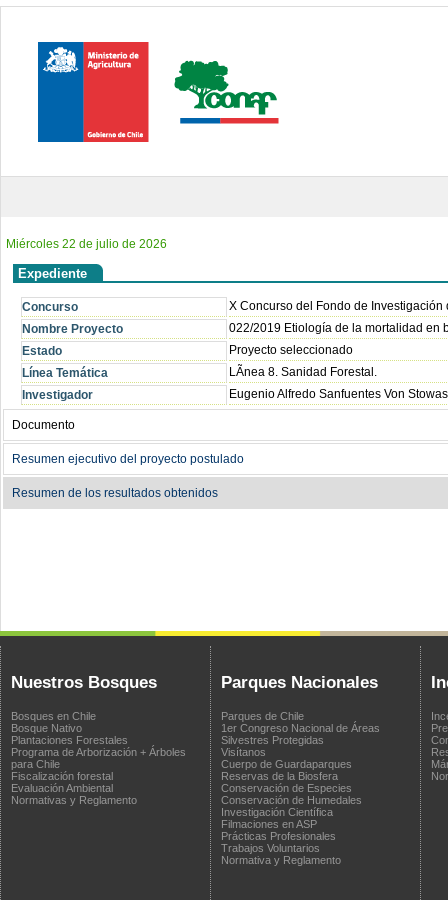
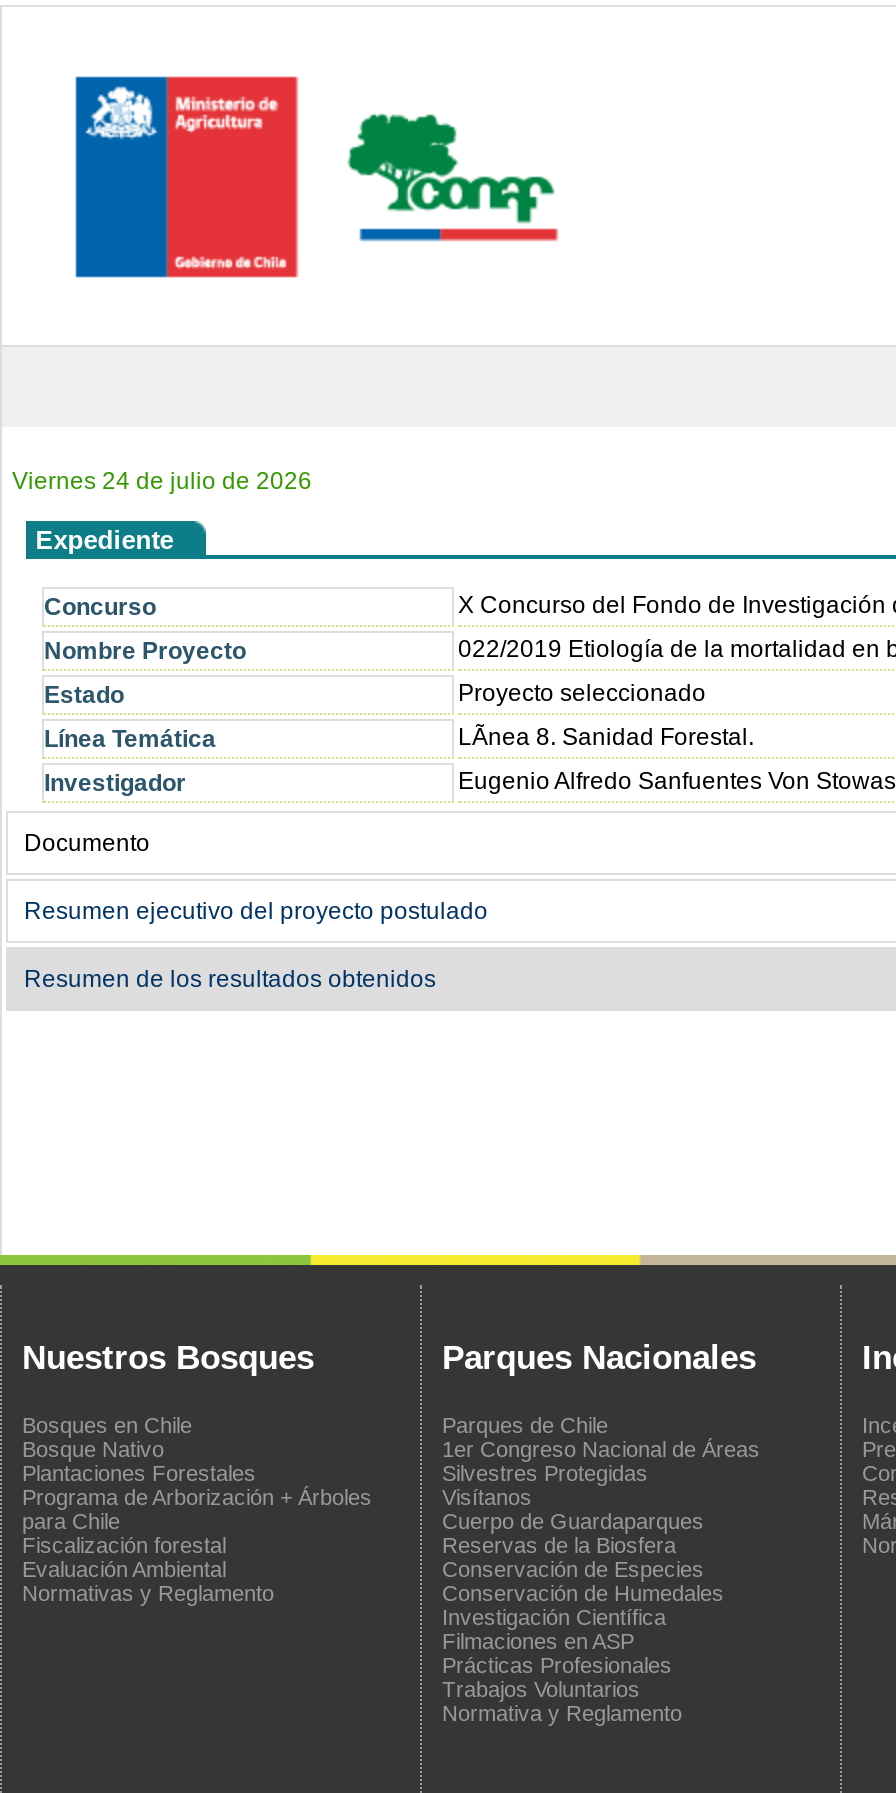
- Miércoles 22 de julio de 2026
+ Viernes 24 de julio de 2026
